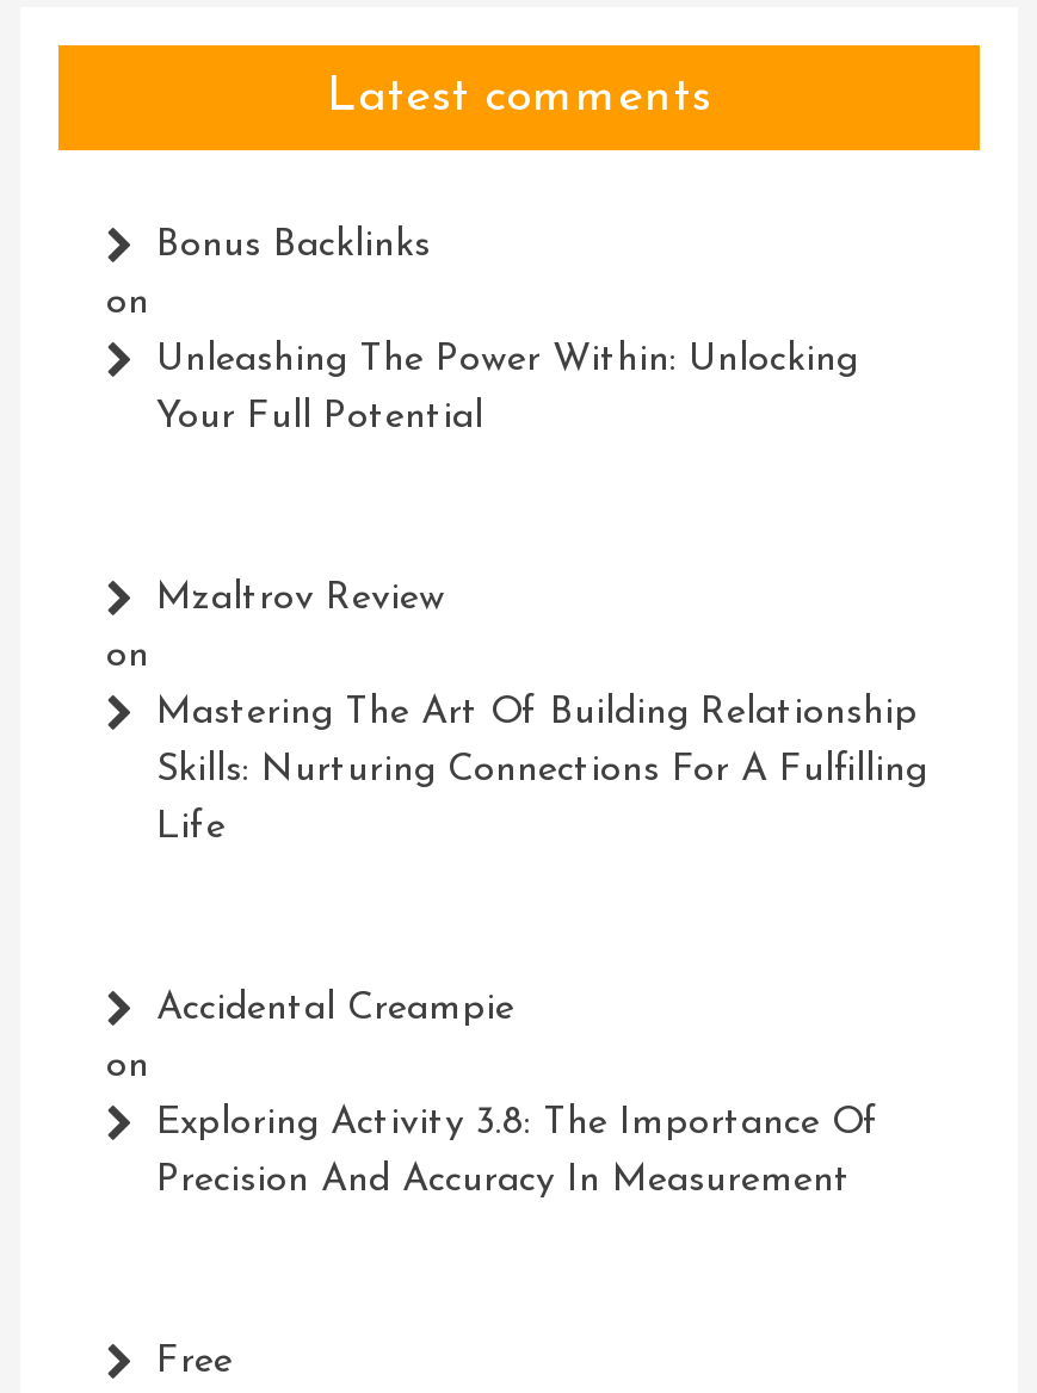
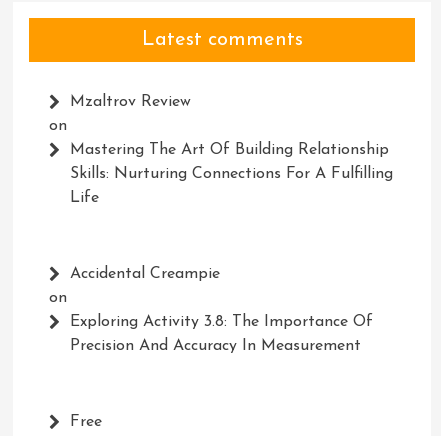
- Bonus Backlinks
- on
- Unleashing The Power Within: Unlocking
- Your Full Potential
